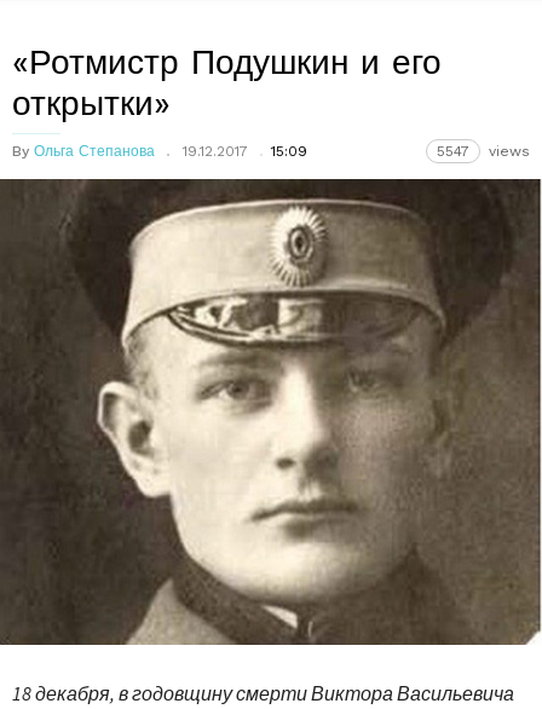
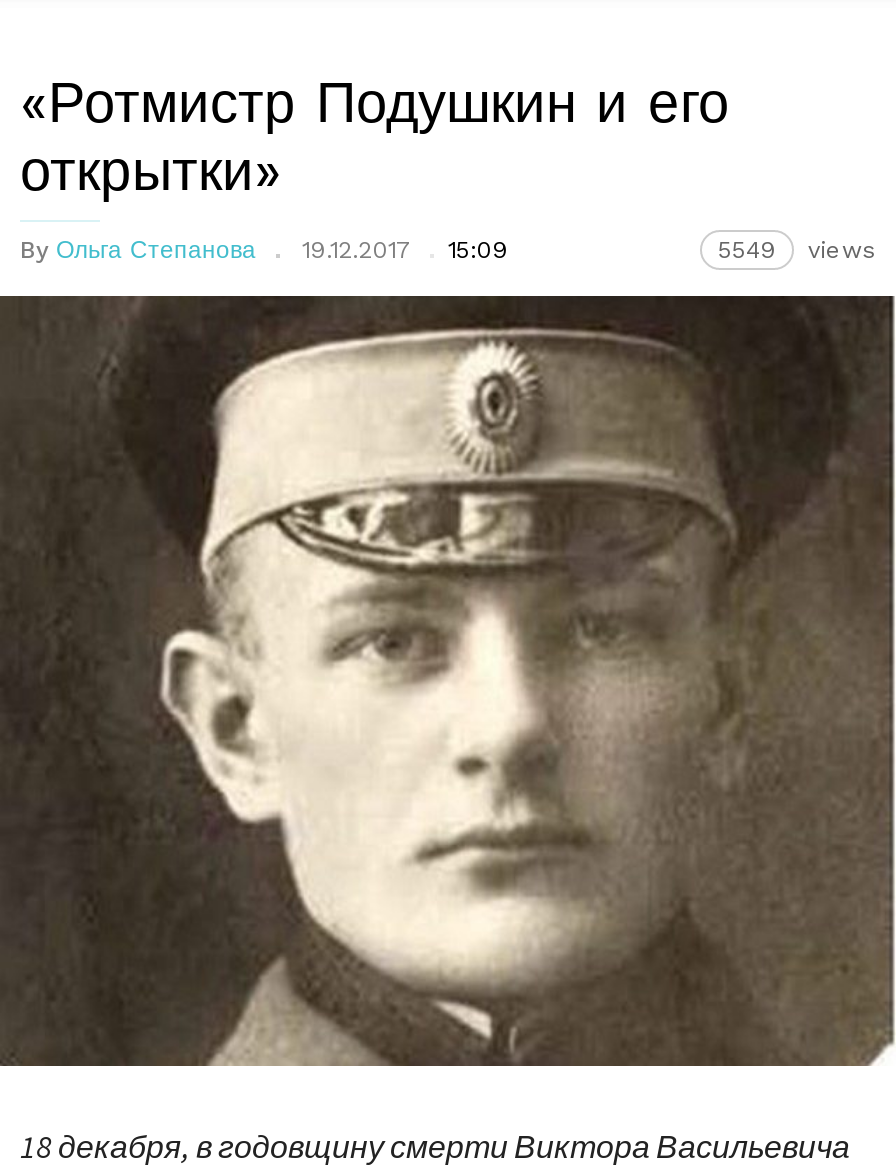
- 5547 views
+ 5549 views
